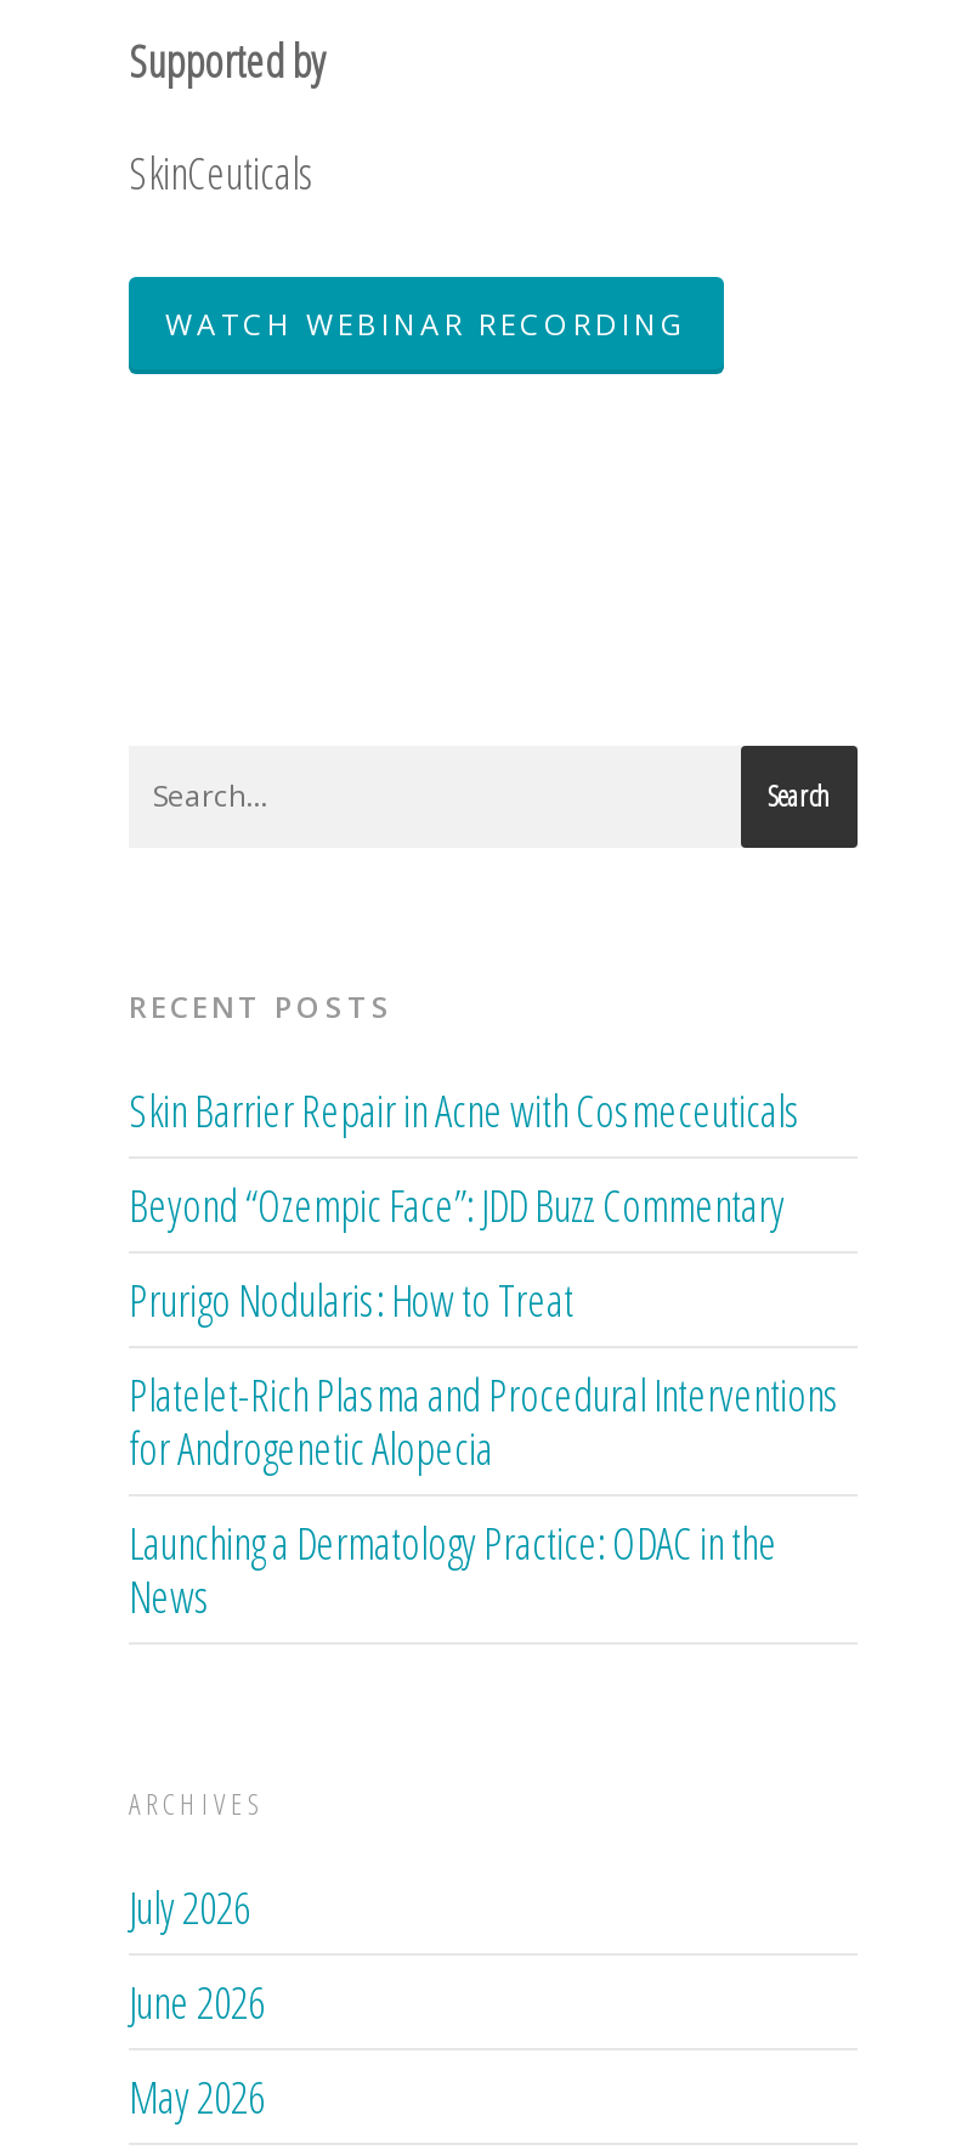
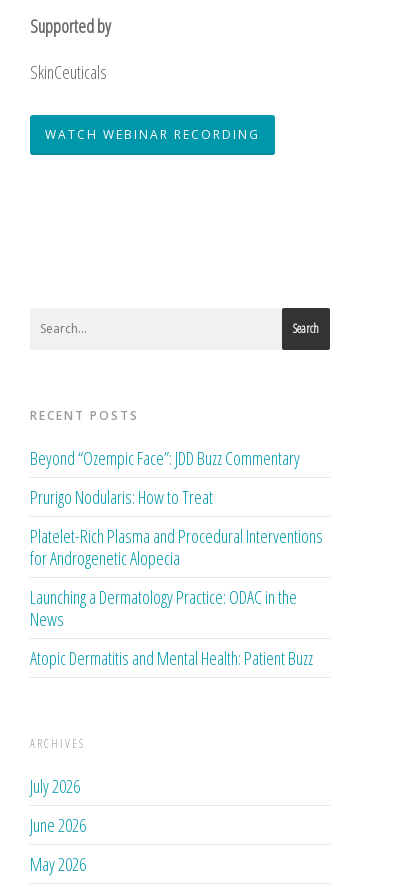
- Skin Barrier Repair in Acne with Cosmeceuticals

moved up: Beyond “Ozempic Face”: JDD Buzz Commentary | Prurigo Nodularis: How to Treat | Platelet-Rich Plasma and Procedural Interventions | for Androgenetic Alopecia | Launching a Dermatology Practice: ODAC in the | News

+ Atopic Dermatitis and Mental Health: Patient Buzz
